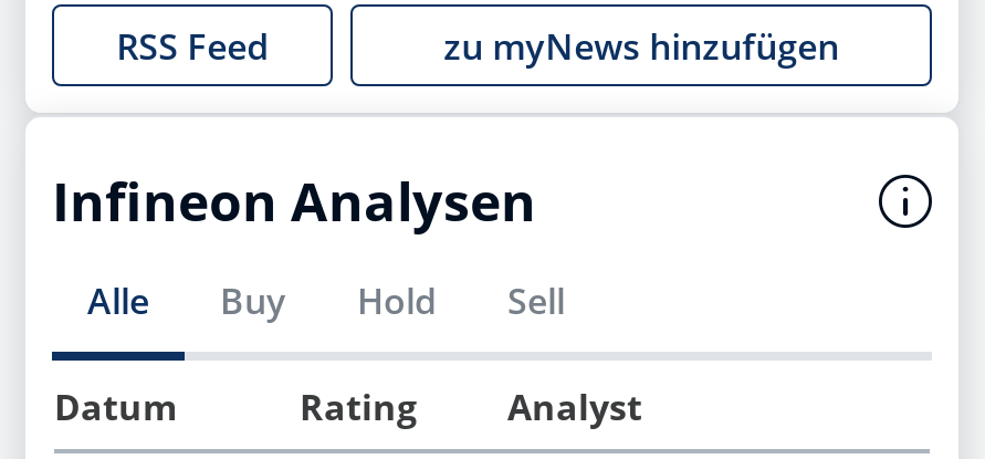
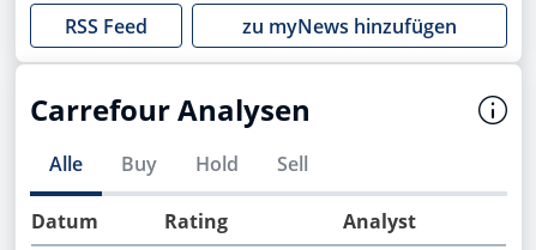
- Infineon Analysen
+ Carrefour Analysen
